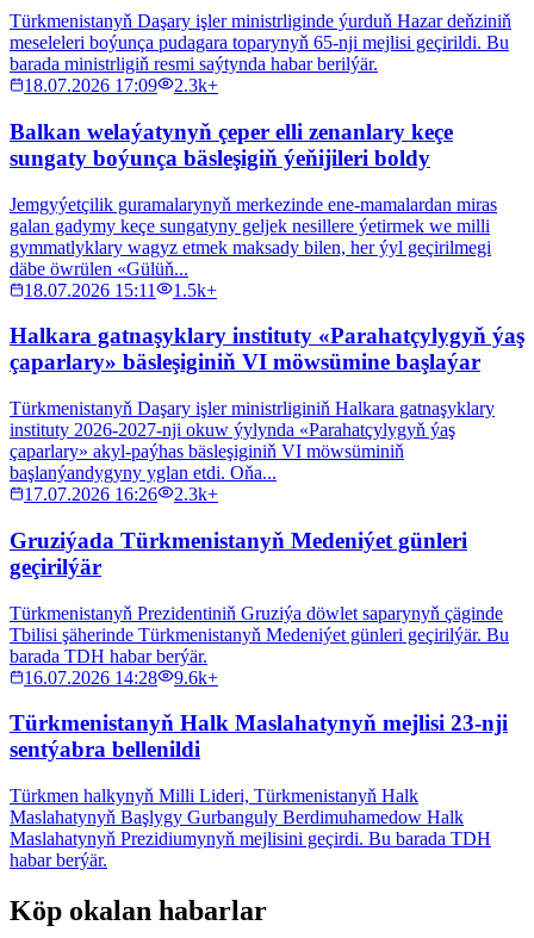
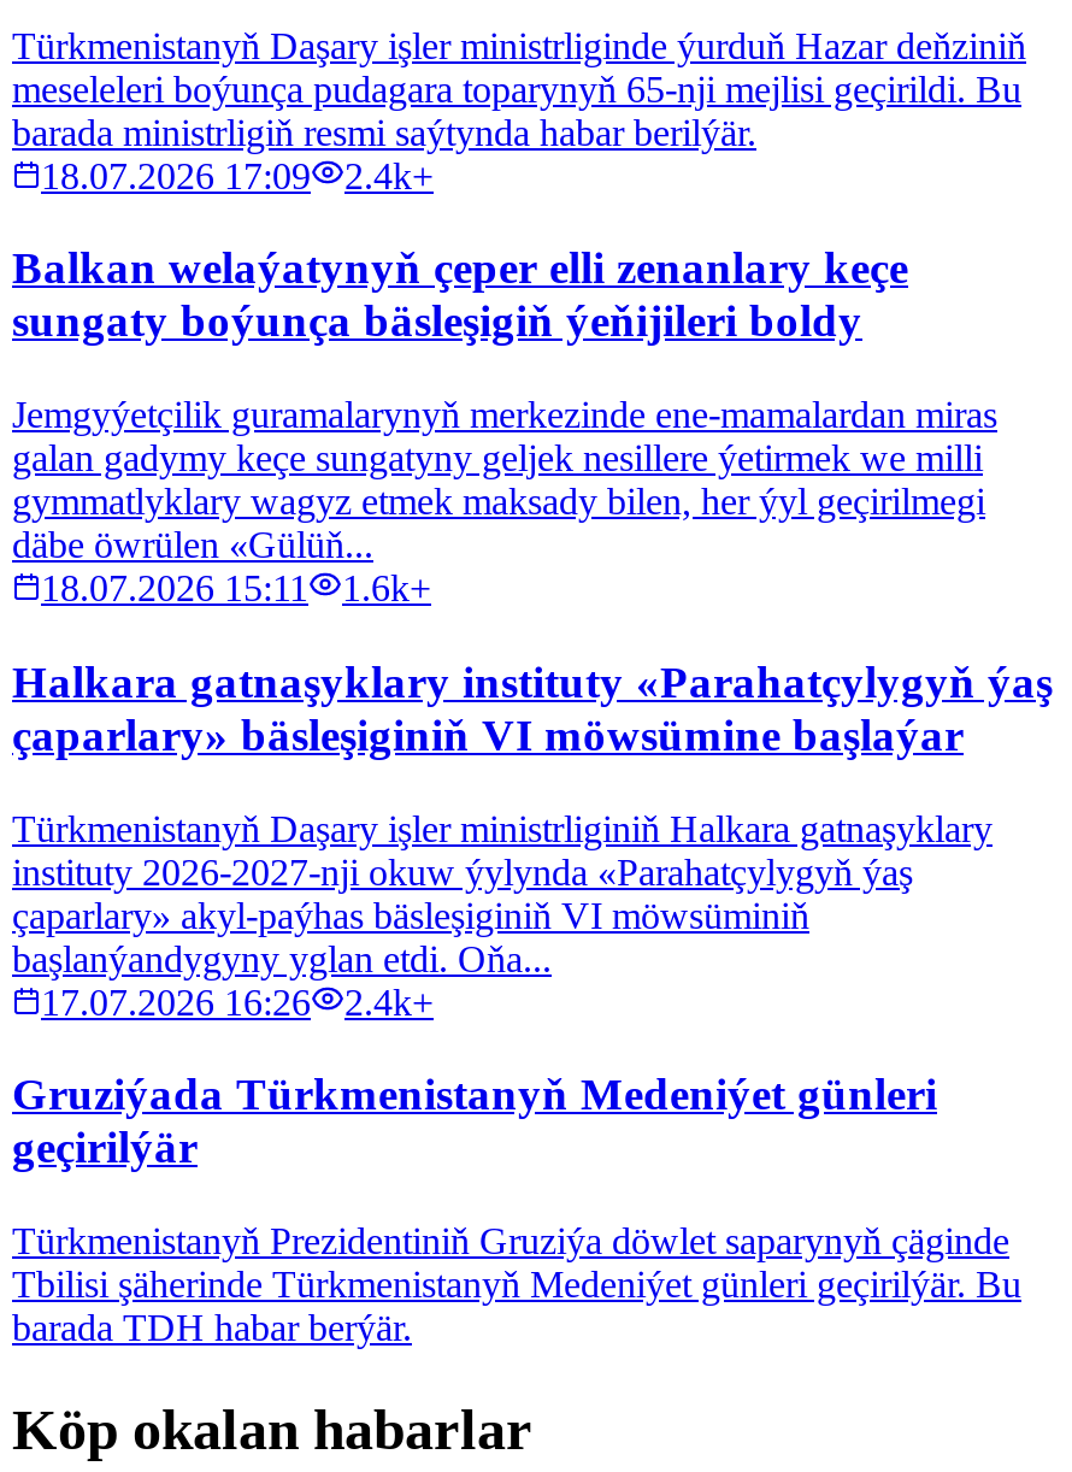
- 18.07.2026 17:09 2.3k+
+ 18.07.2026 17:09 2.4k+

- 18.07.2026 15:11 1.5k+
+ 18.07.2026 15:11 1.6k+

- 17.07.2026 16:26 2.3k+
+ 17.07.2026 16:26 2.4k+

- 16.07.2026 14:28
- 9.6k+
- Türkmenistanyň Halk Maslahatynyň mejlisi 23-nji
- sentýabra bellenildi
- Türkmen halkynyň Milli Lideri, Türkmenistanyň Halk
- Maslahatynyň Başlygy Gurbanguly Berdimuhamedow Halk
- Maslahatynyň Prezidiumynyň mejlisini geçirdi. Bu barada TDH
- habar berýär.
